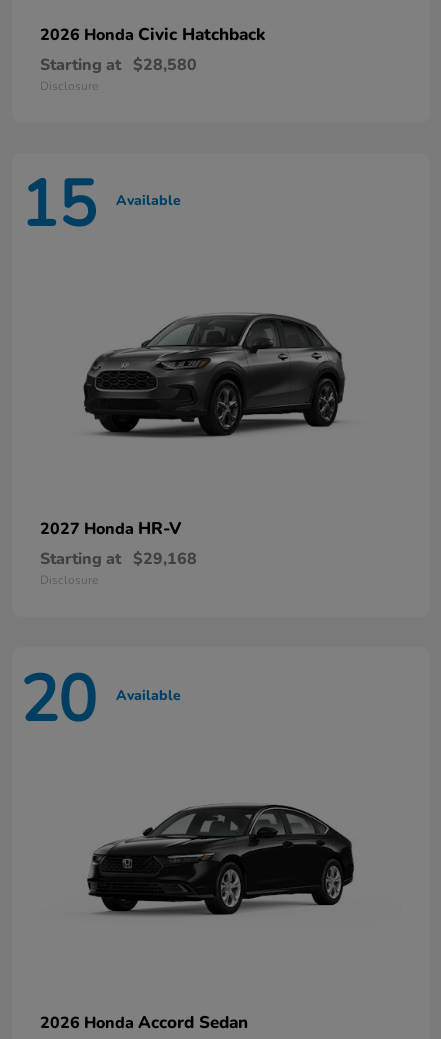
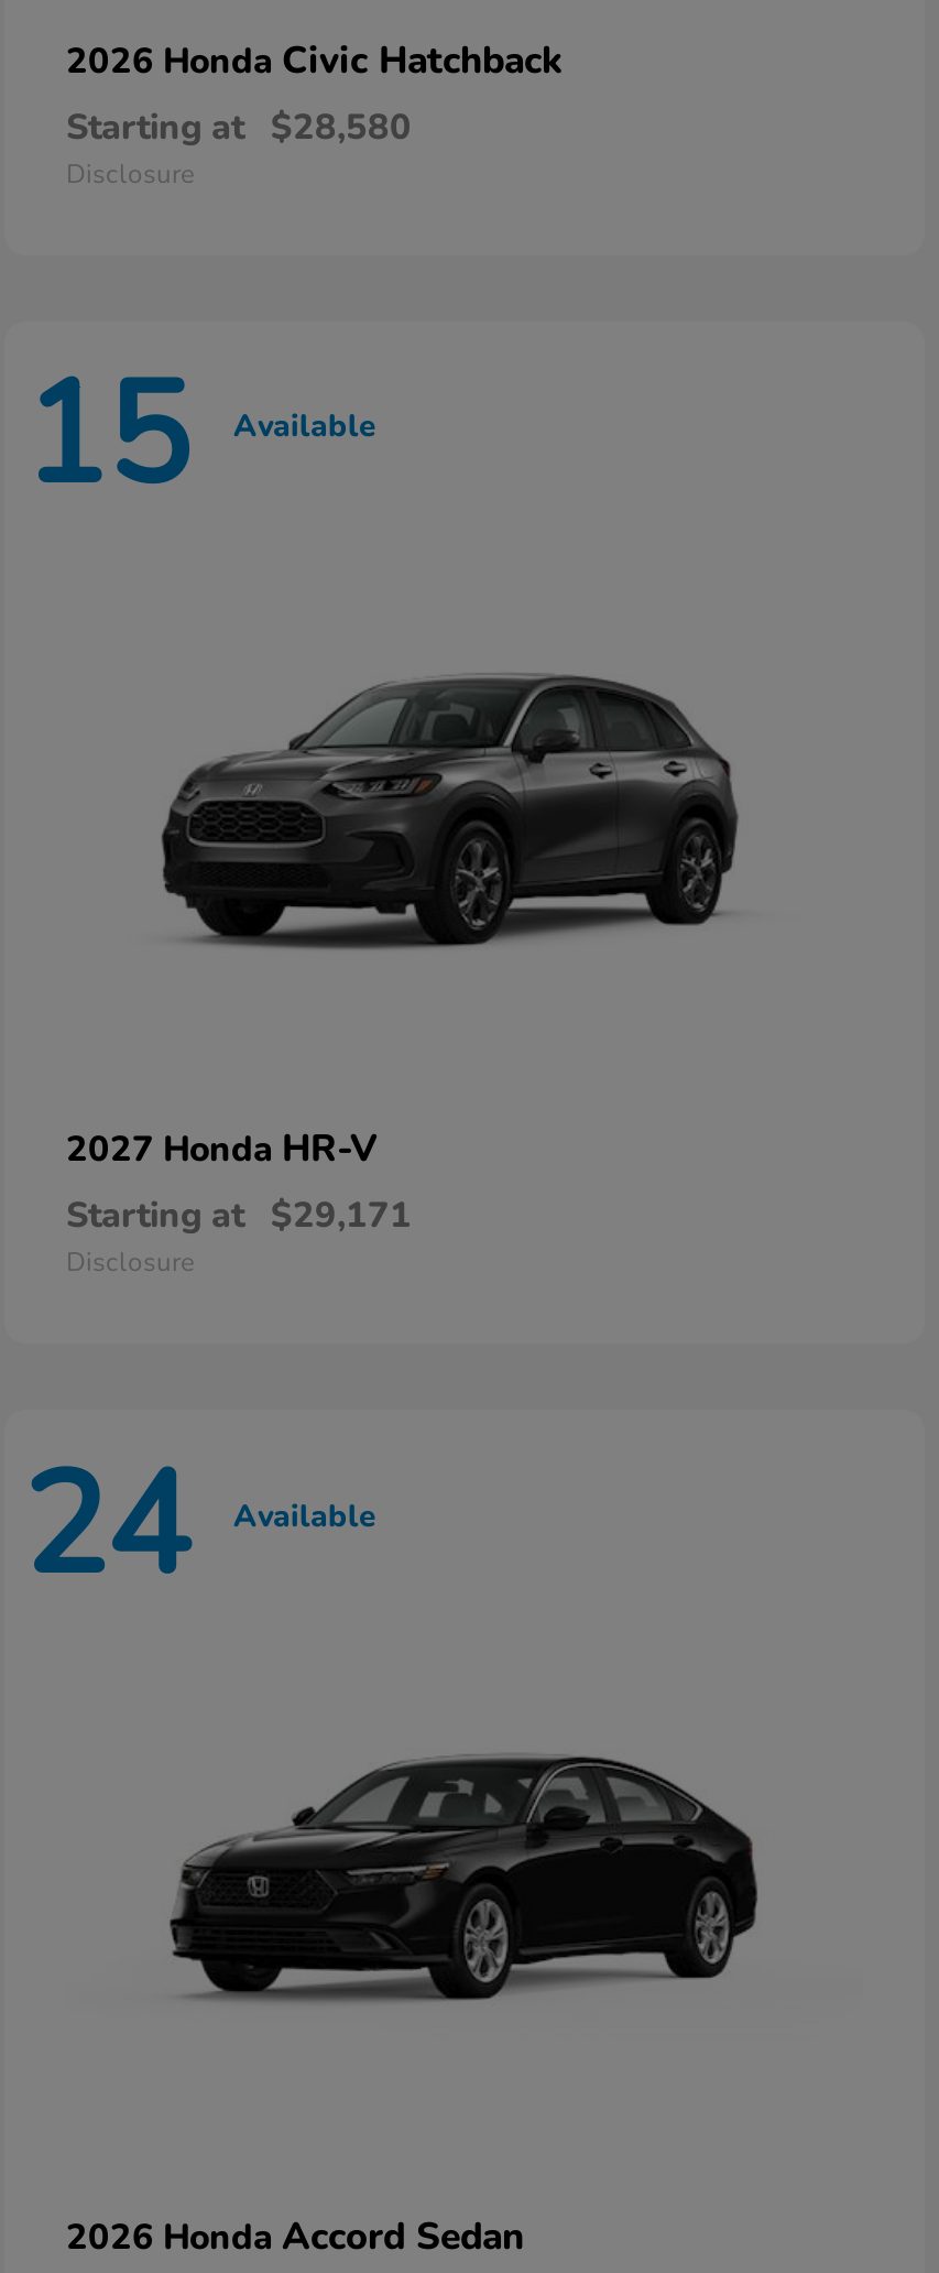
- Starting at $29,168
+ Starting at $29,171

- 20 Available
+ 24 Available
